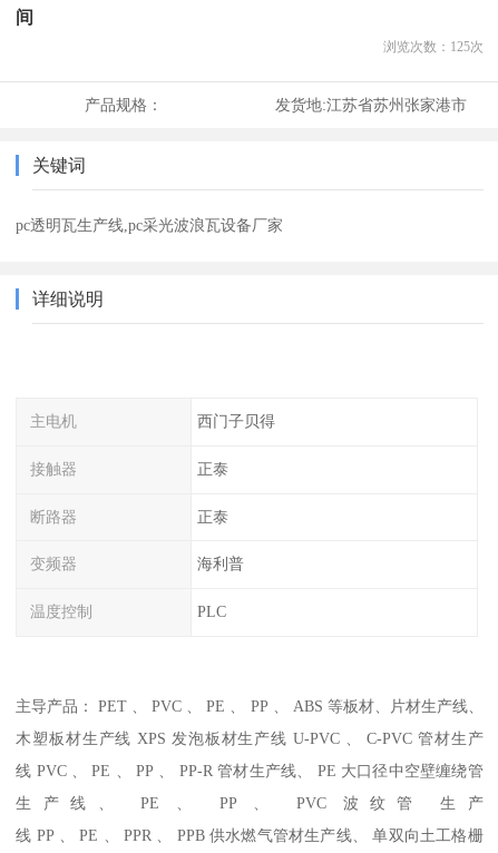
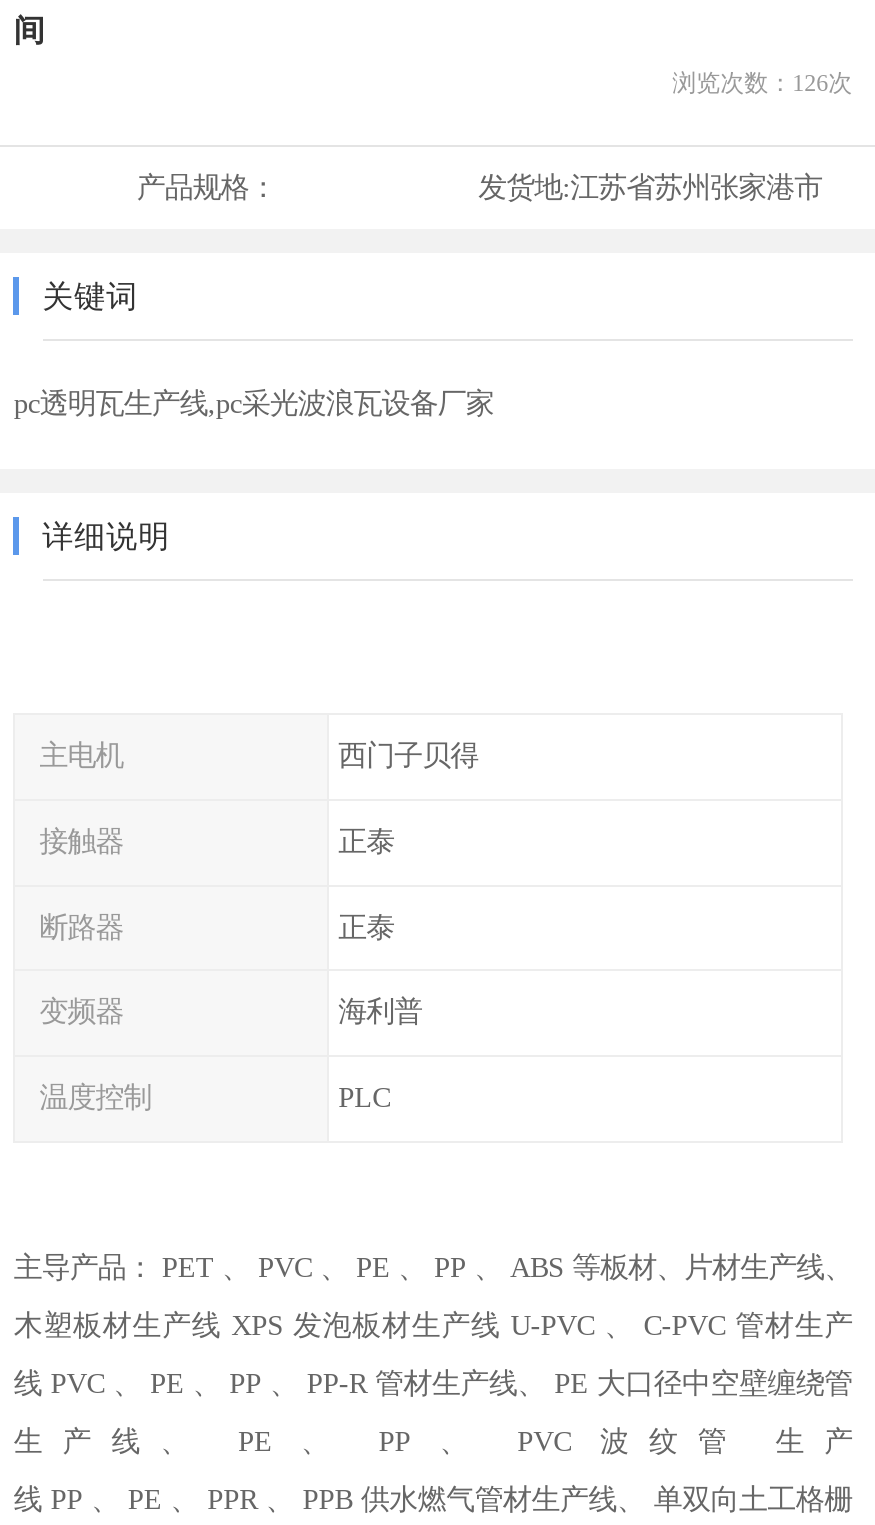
- 浏览次数：125次
+ 浏览次数：126次
